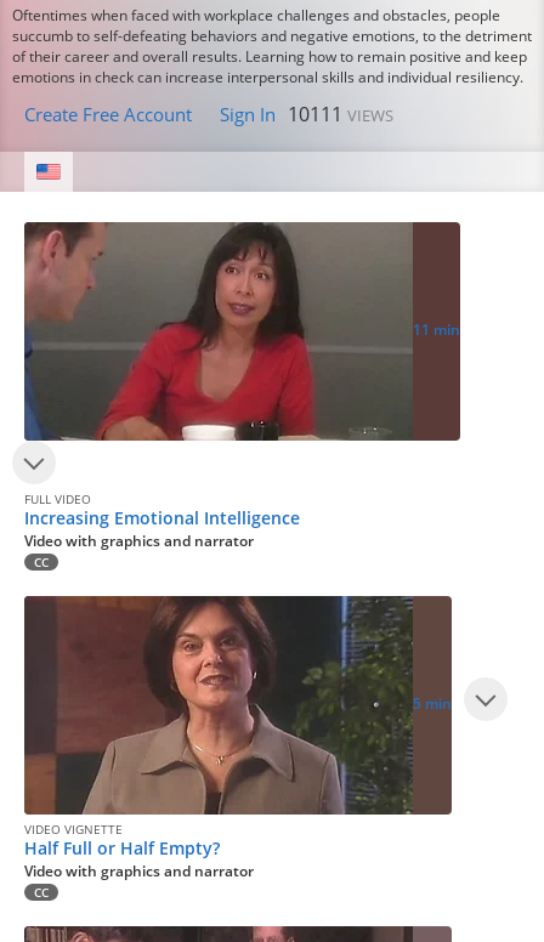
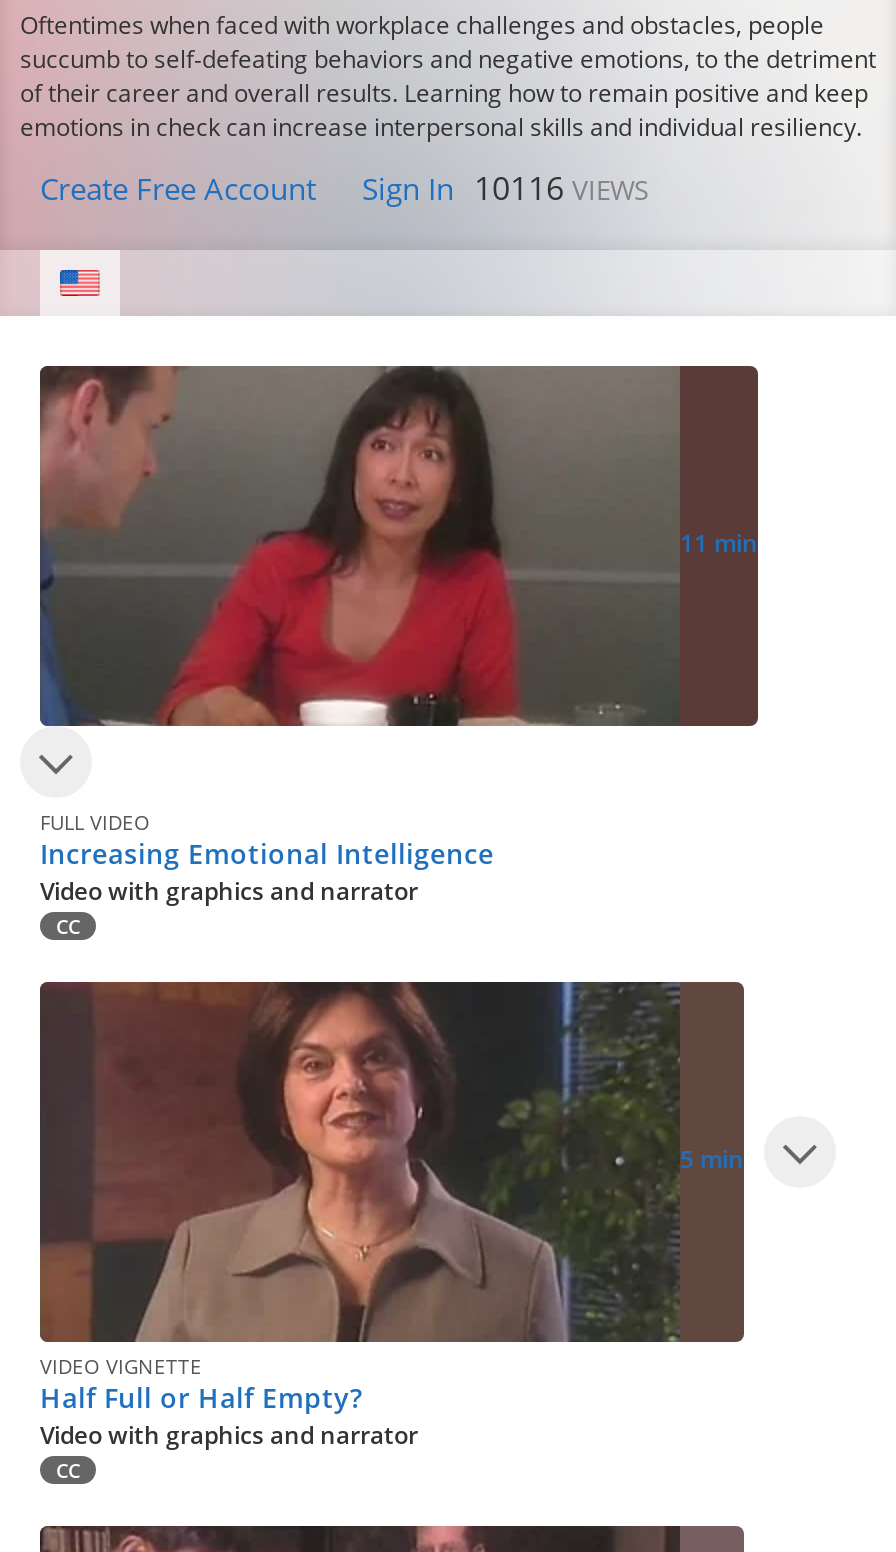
- Create Free Account Sign In 10111 VIEWS
+ Create Free Account Sign In 10116 VIEWS
